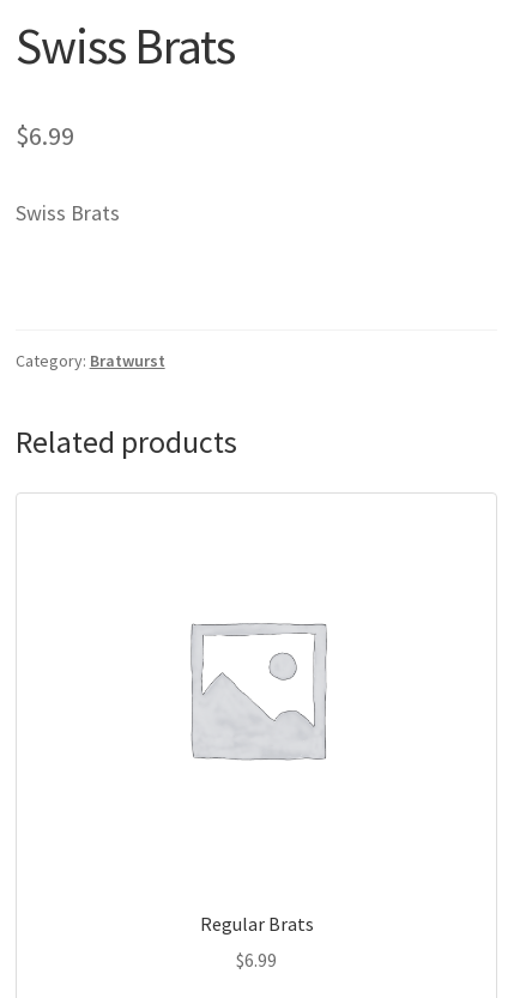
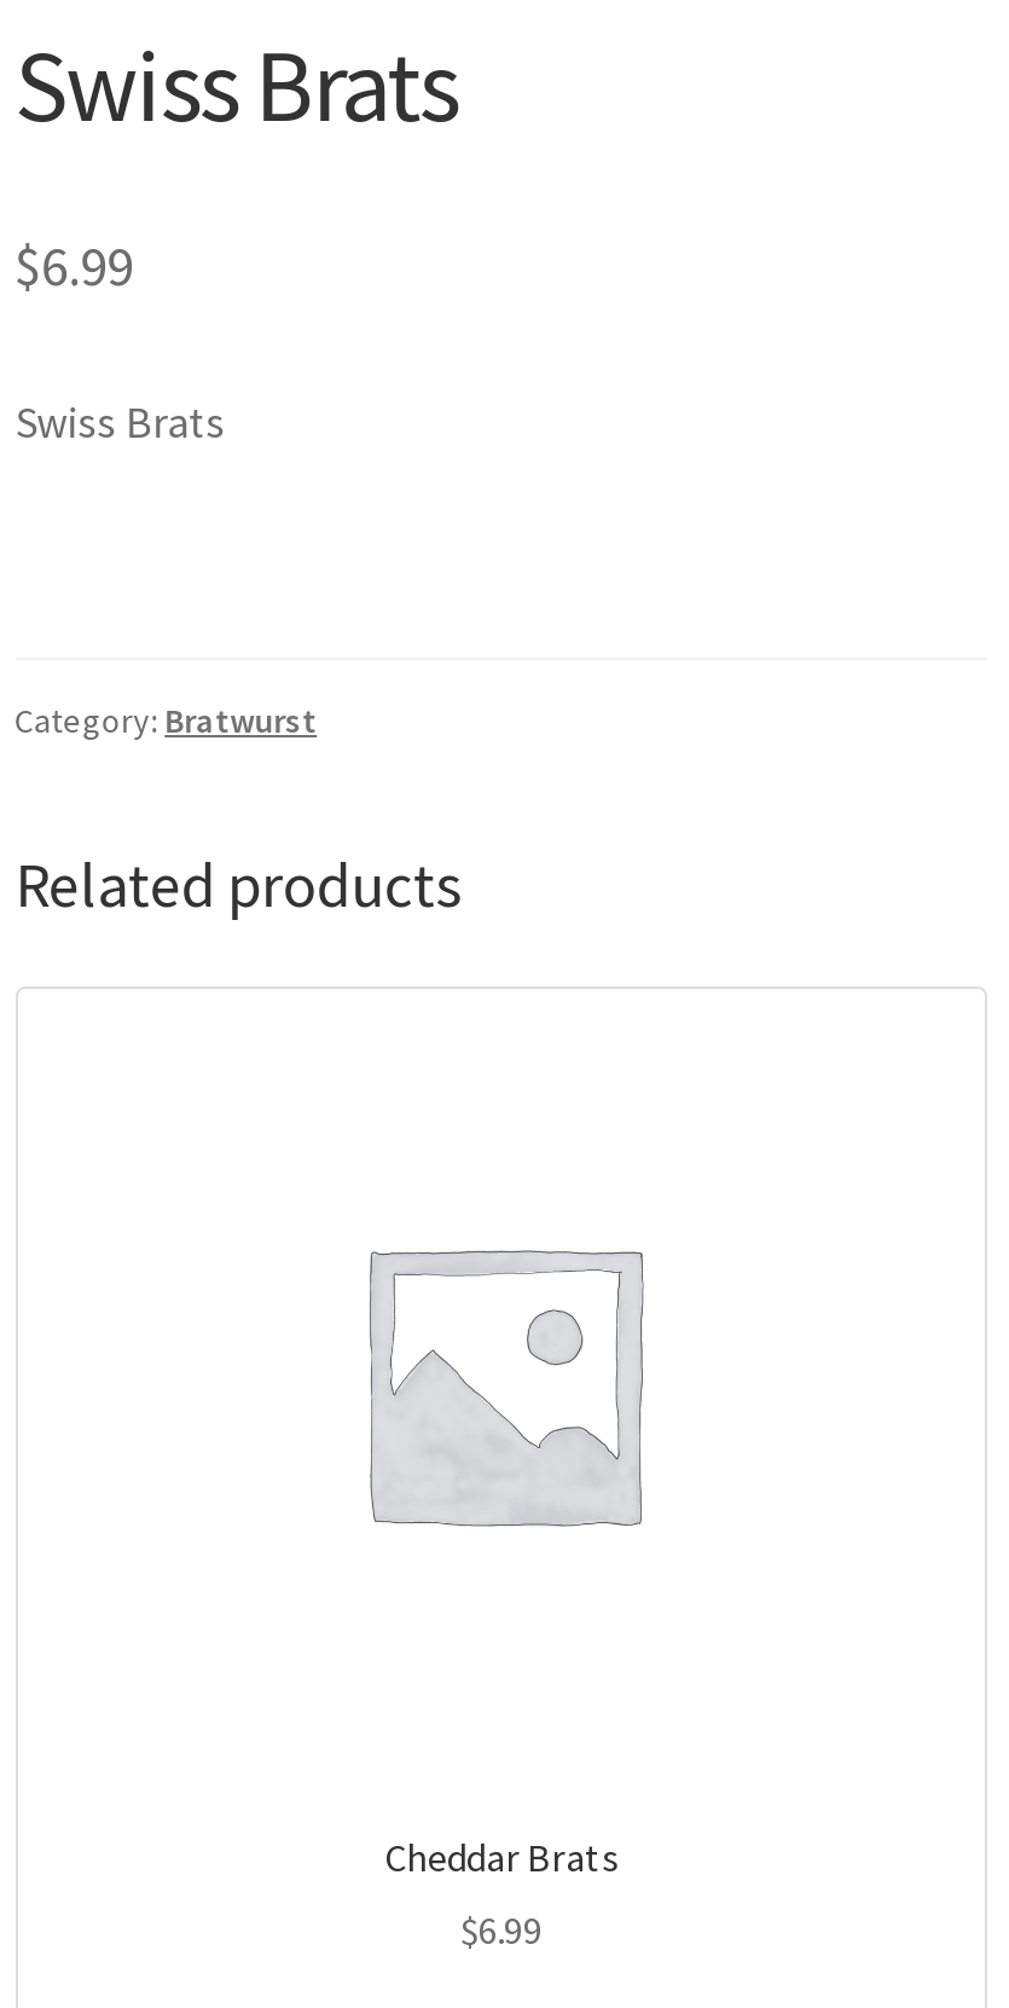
- Regular Brats
+ Cheddar Brats
